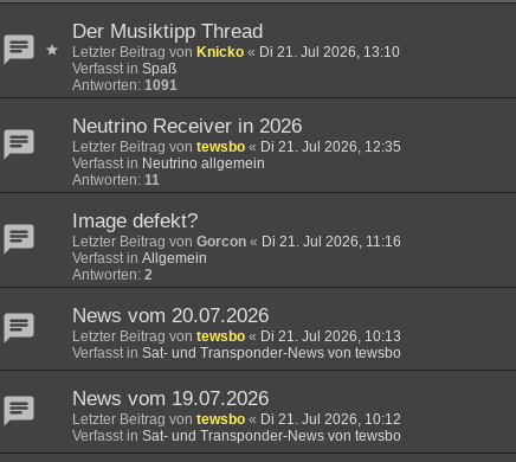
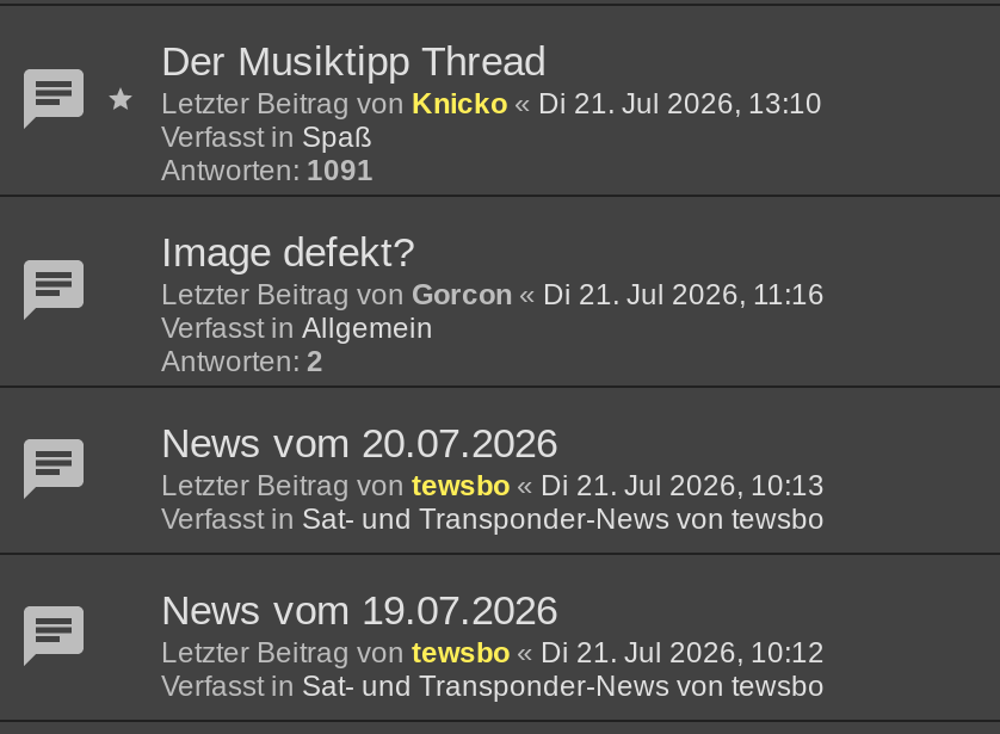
- Neutrino Receiver in 2026
- Letzter Beitrag von tewsbo «Di 21. Jul 2026, 12:35
- Verfasst in Neutrino allgemein
- Antworten: 11
